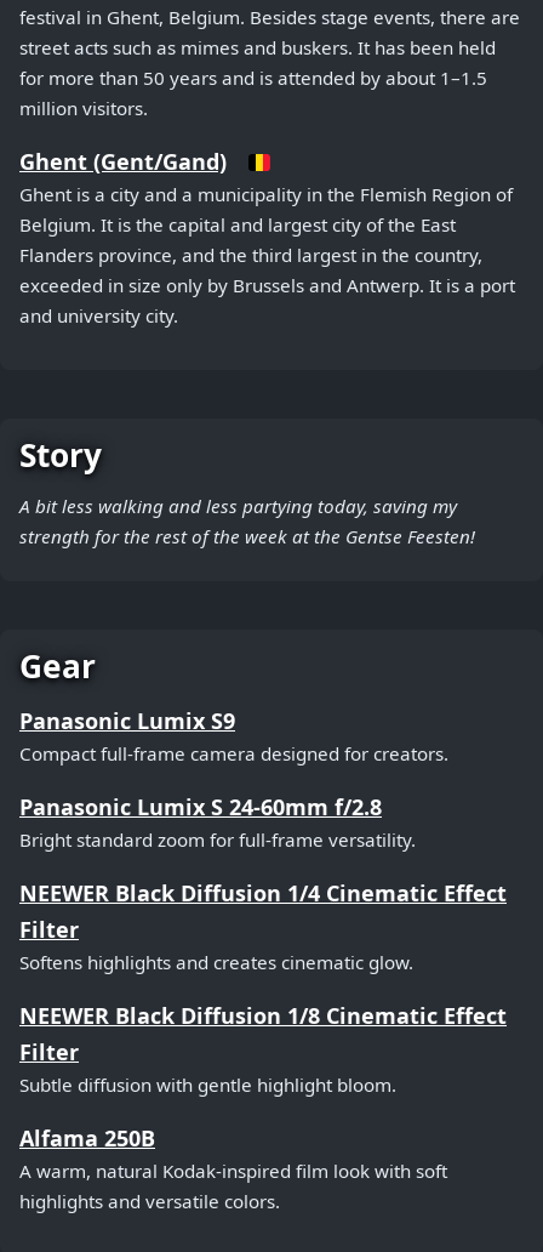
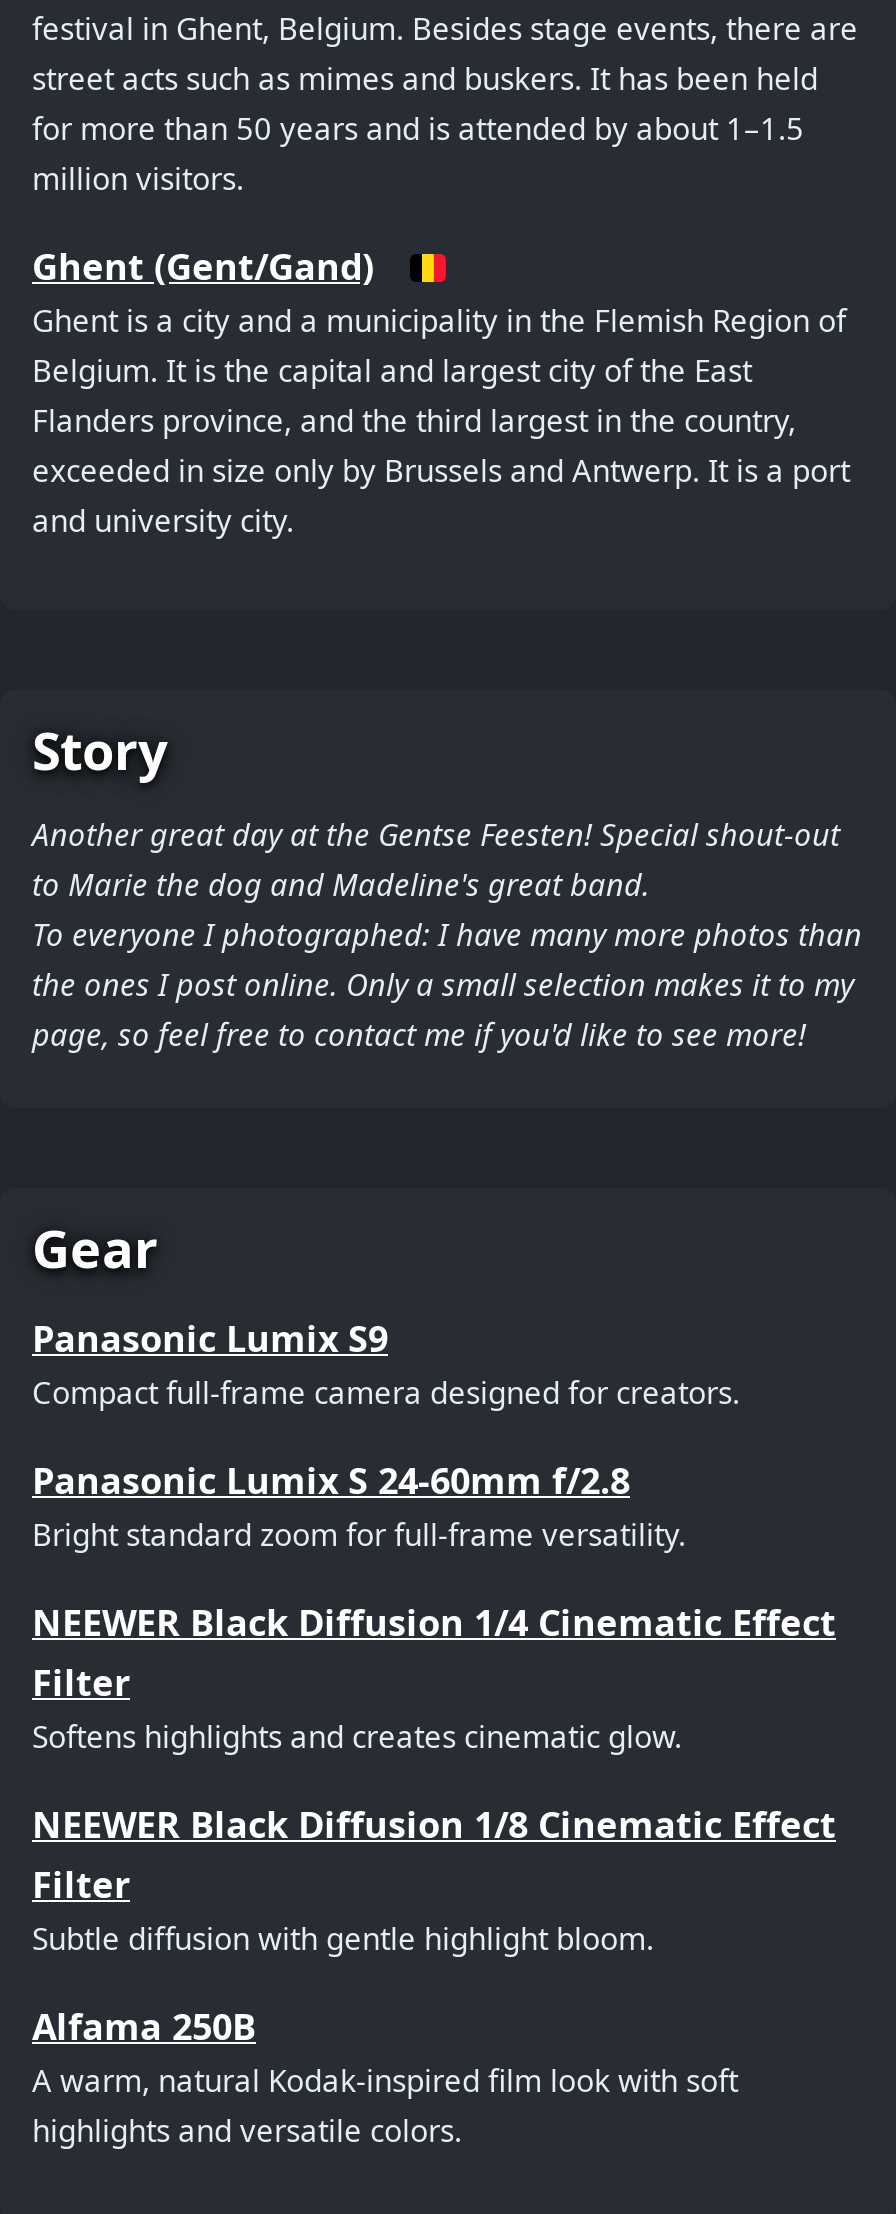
- A bit less walking and less partying today, saving my
- strength for the rest of the week at the Gentse Feesten!
+ Another great day at the Gentse Feesten! Special shout-out
+ to Marie the dog and Madeline's great band.
+ To everyone I photographed: I have many more photos than
+ the ones I post online. Only a small selection makes it to my
+ page, so feel free to contact me if you'd like to see more!
